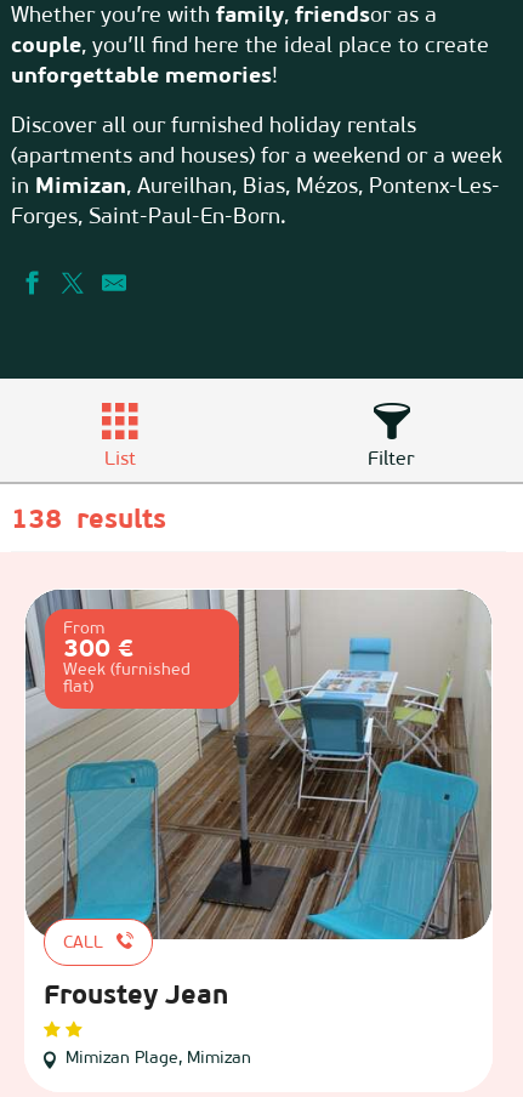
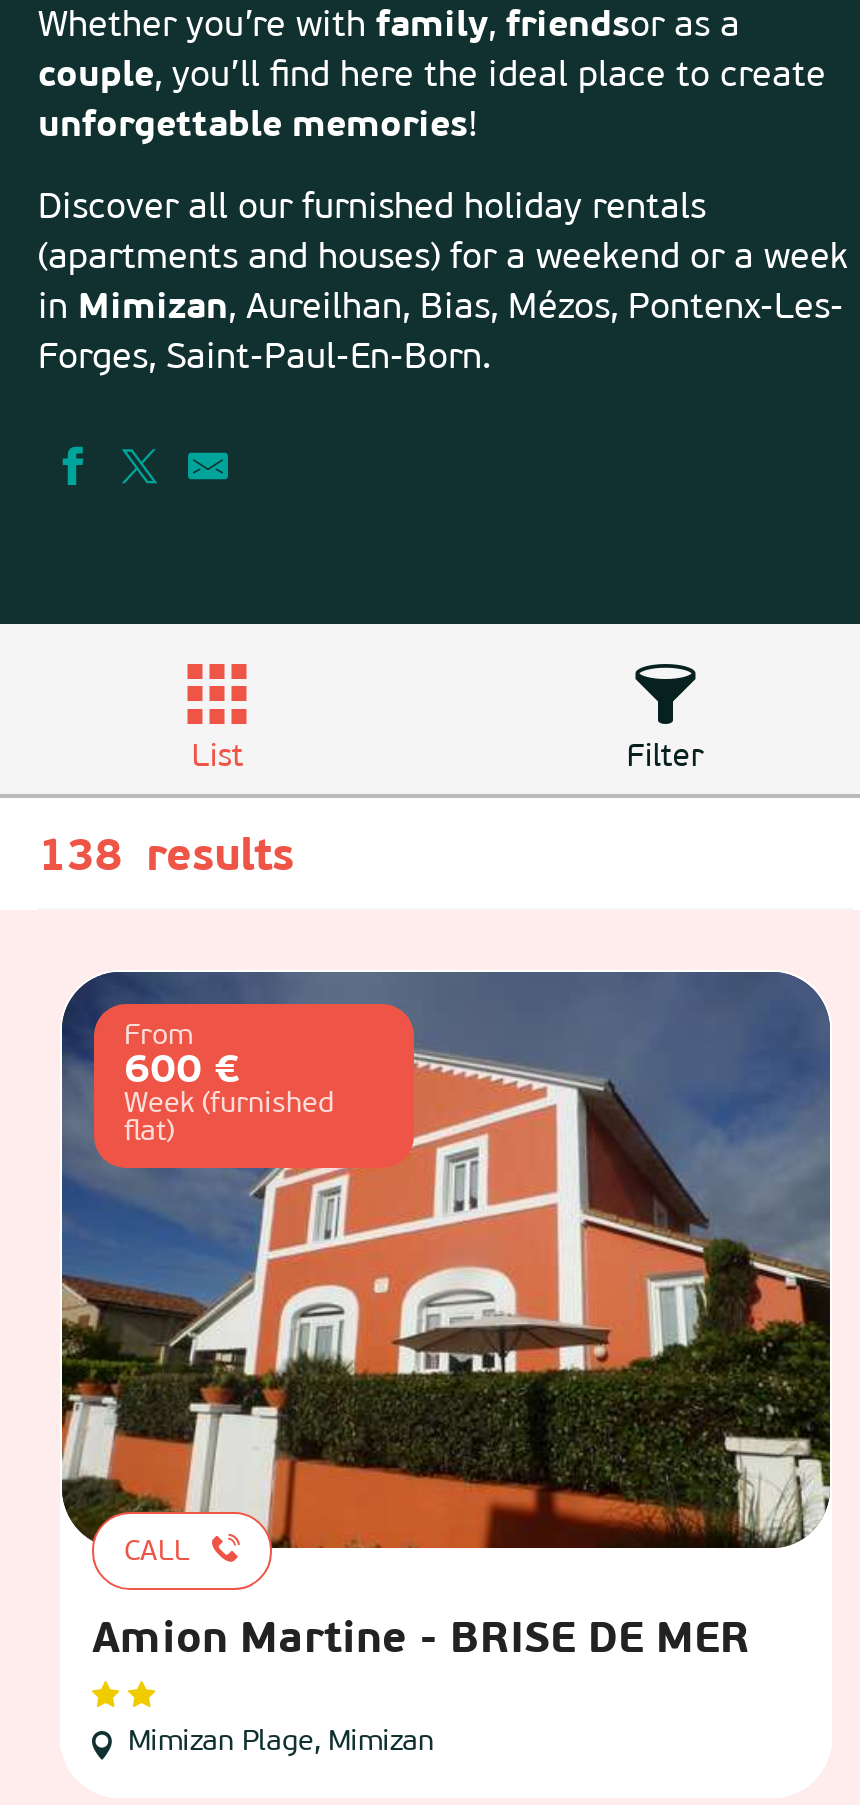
- [image]
- 300 €
+ [image]
+ 600 €

- Froustey Jean
+ Amion Martine - BRISE DE MER
